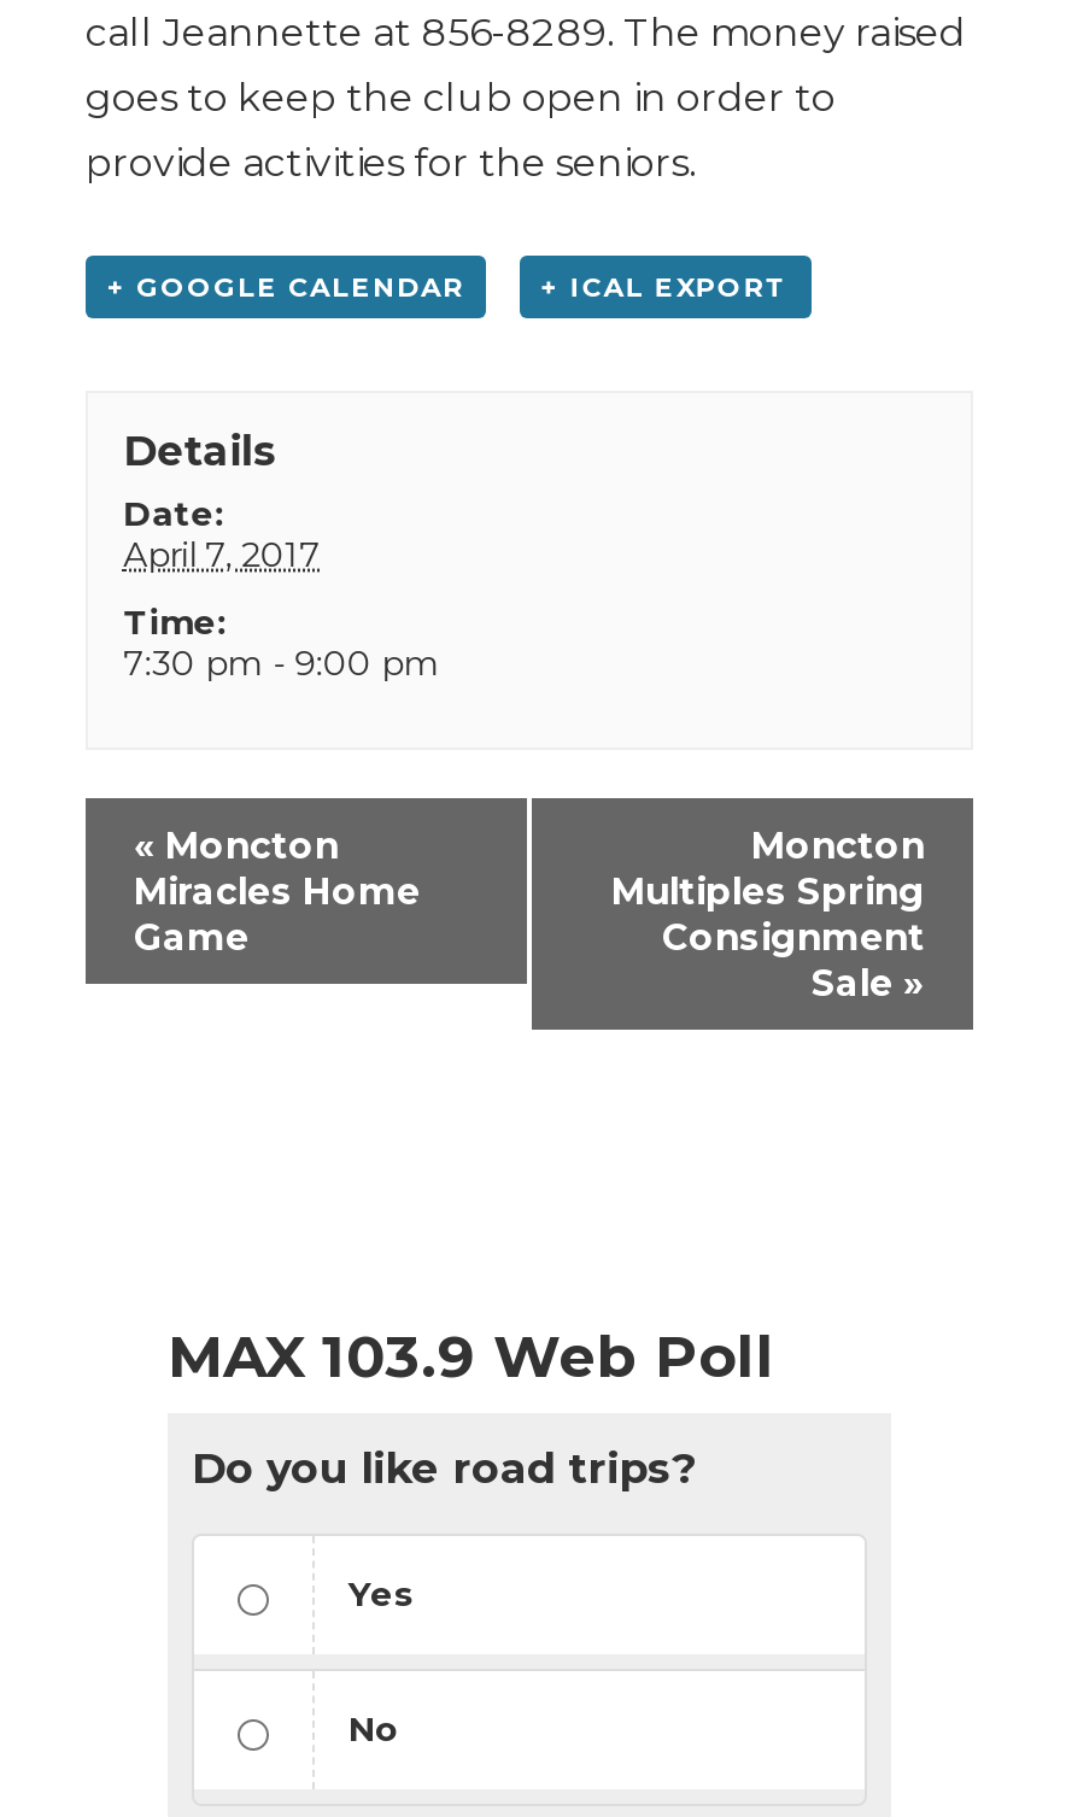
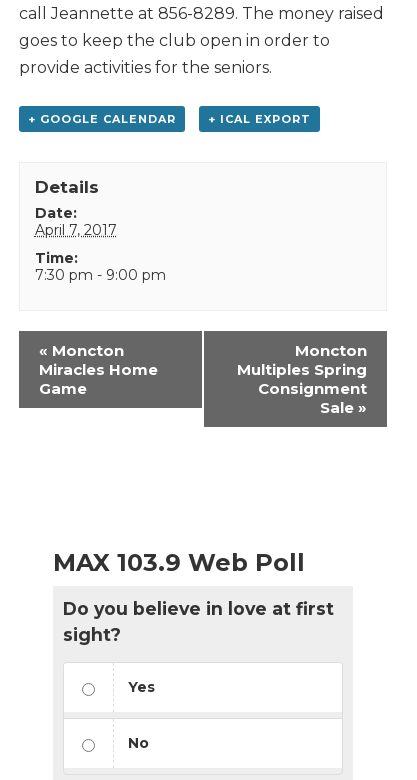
- Do you like road trips?
+ Do you believe in love at first
+ sight?
